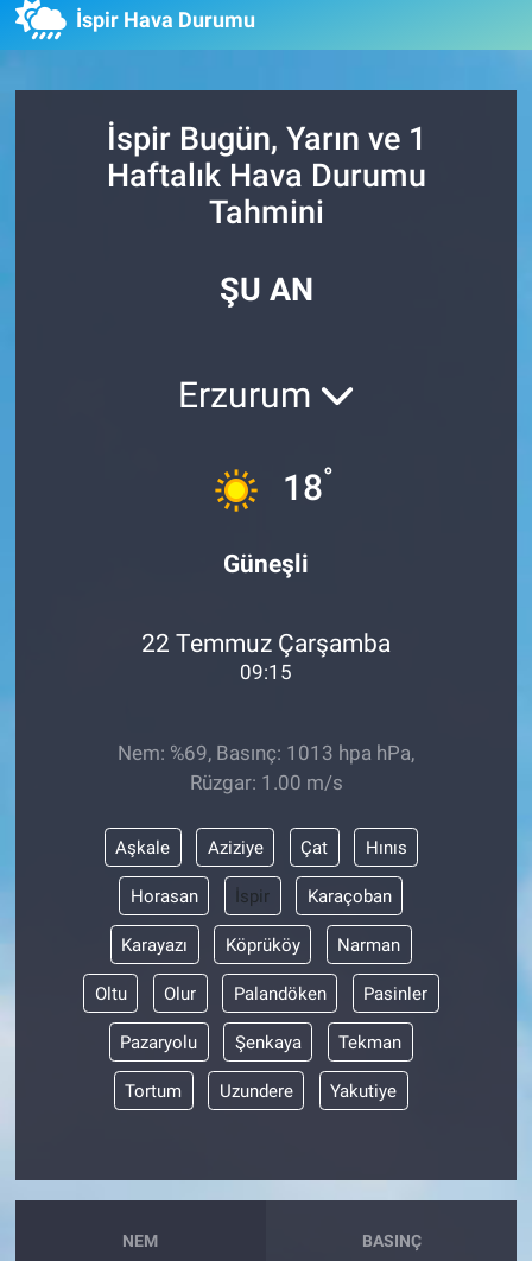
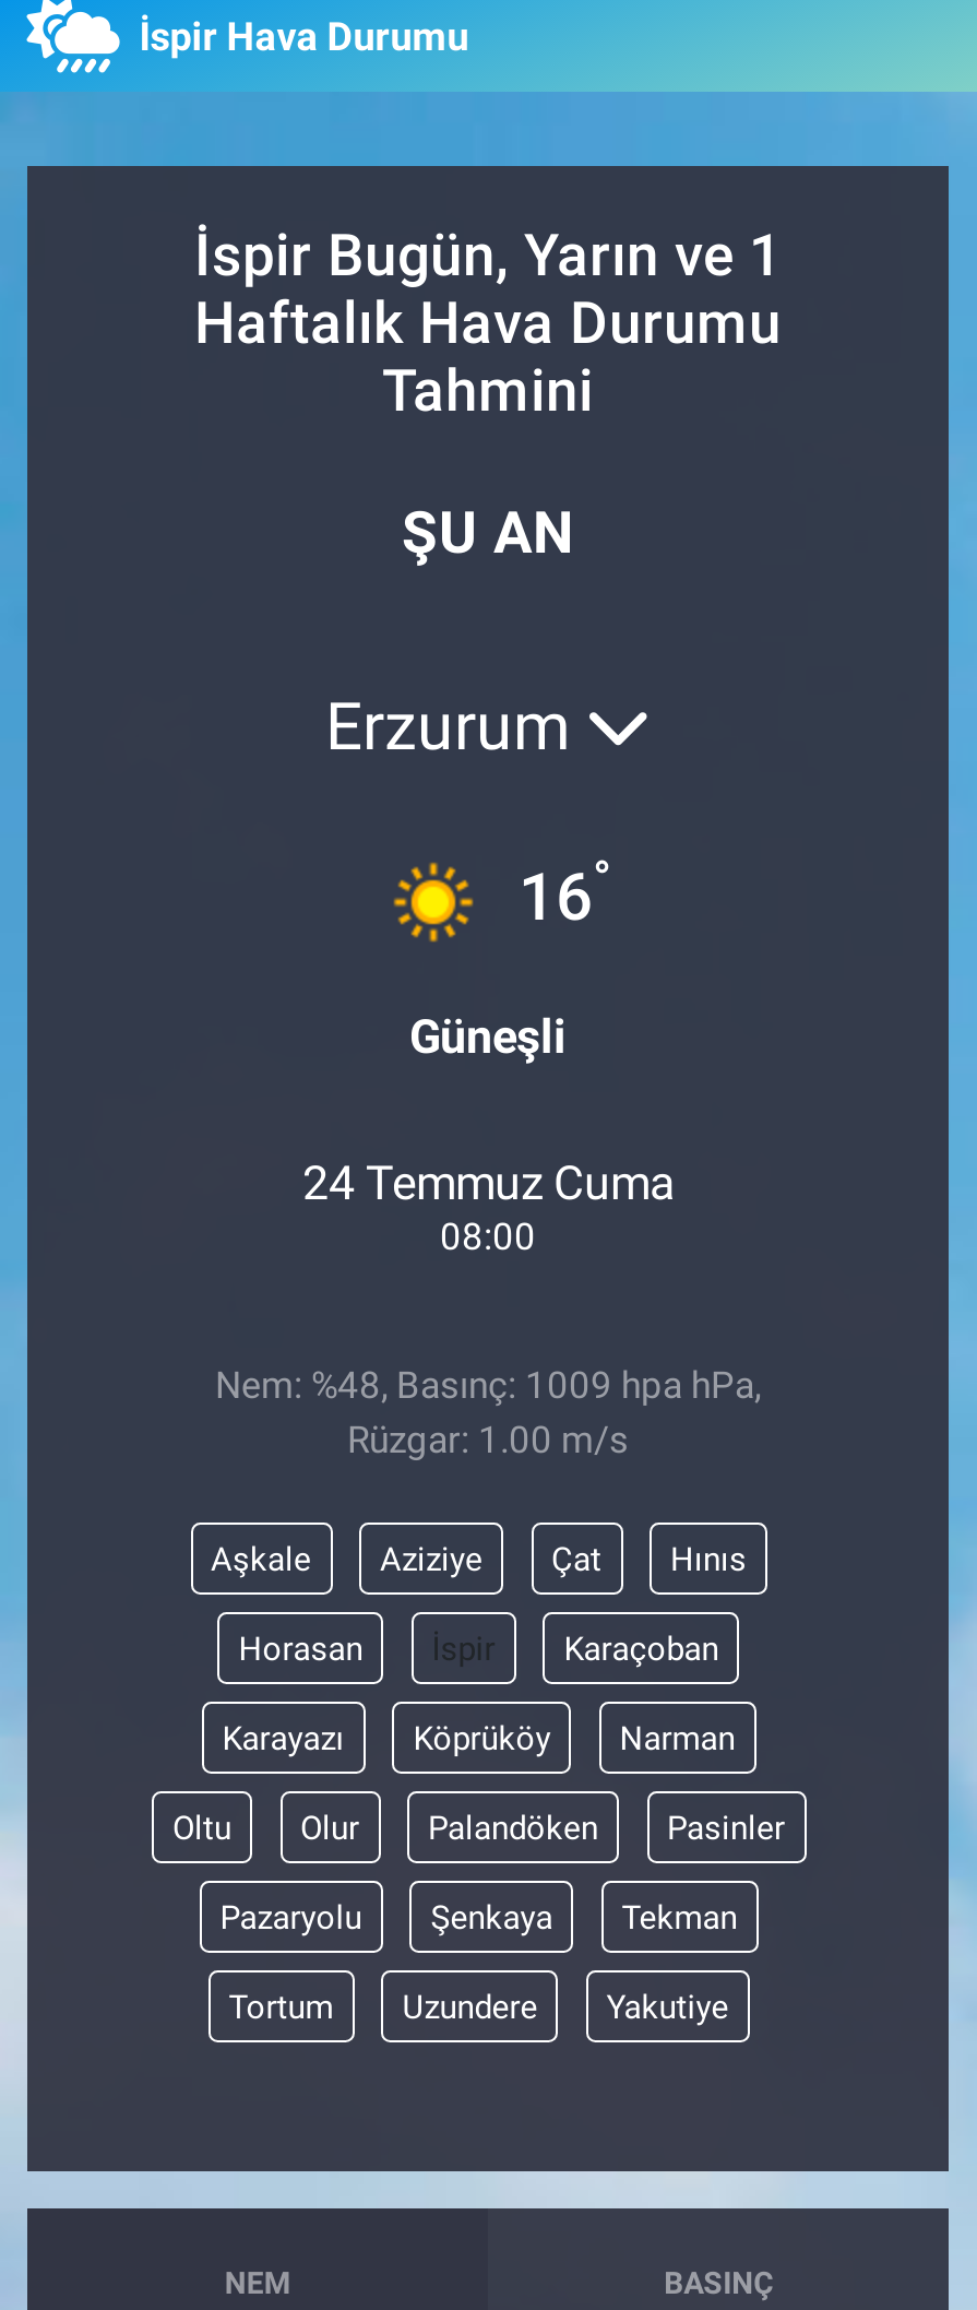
- 18°
+ 16°

- 22 Temmuz Çarşamba
+ 24 Temmuz Cuma

- 09:15
+ 08:00

- Nem: %69, Basınç: 1013 hpa hPa,
+ Nem: %48, Basınç: 1009 hpa hPa,
